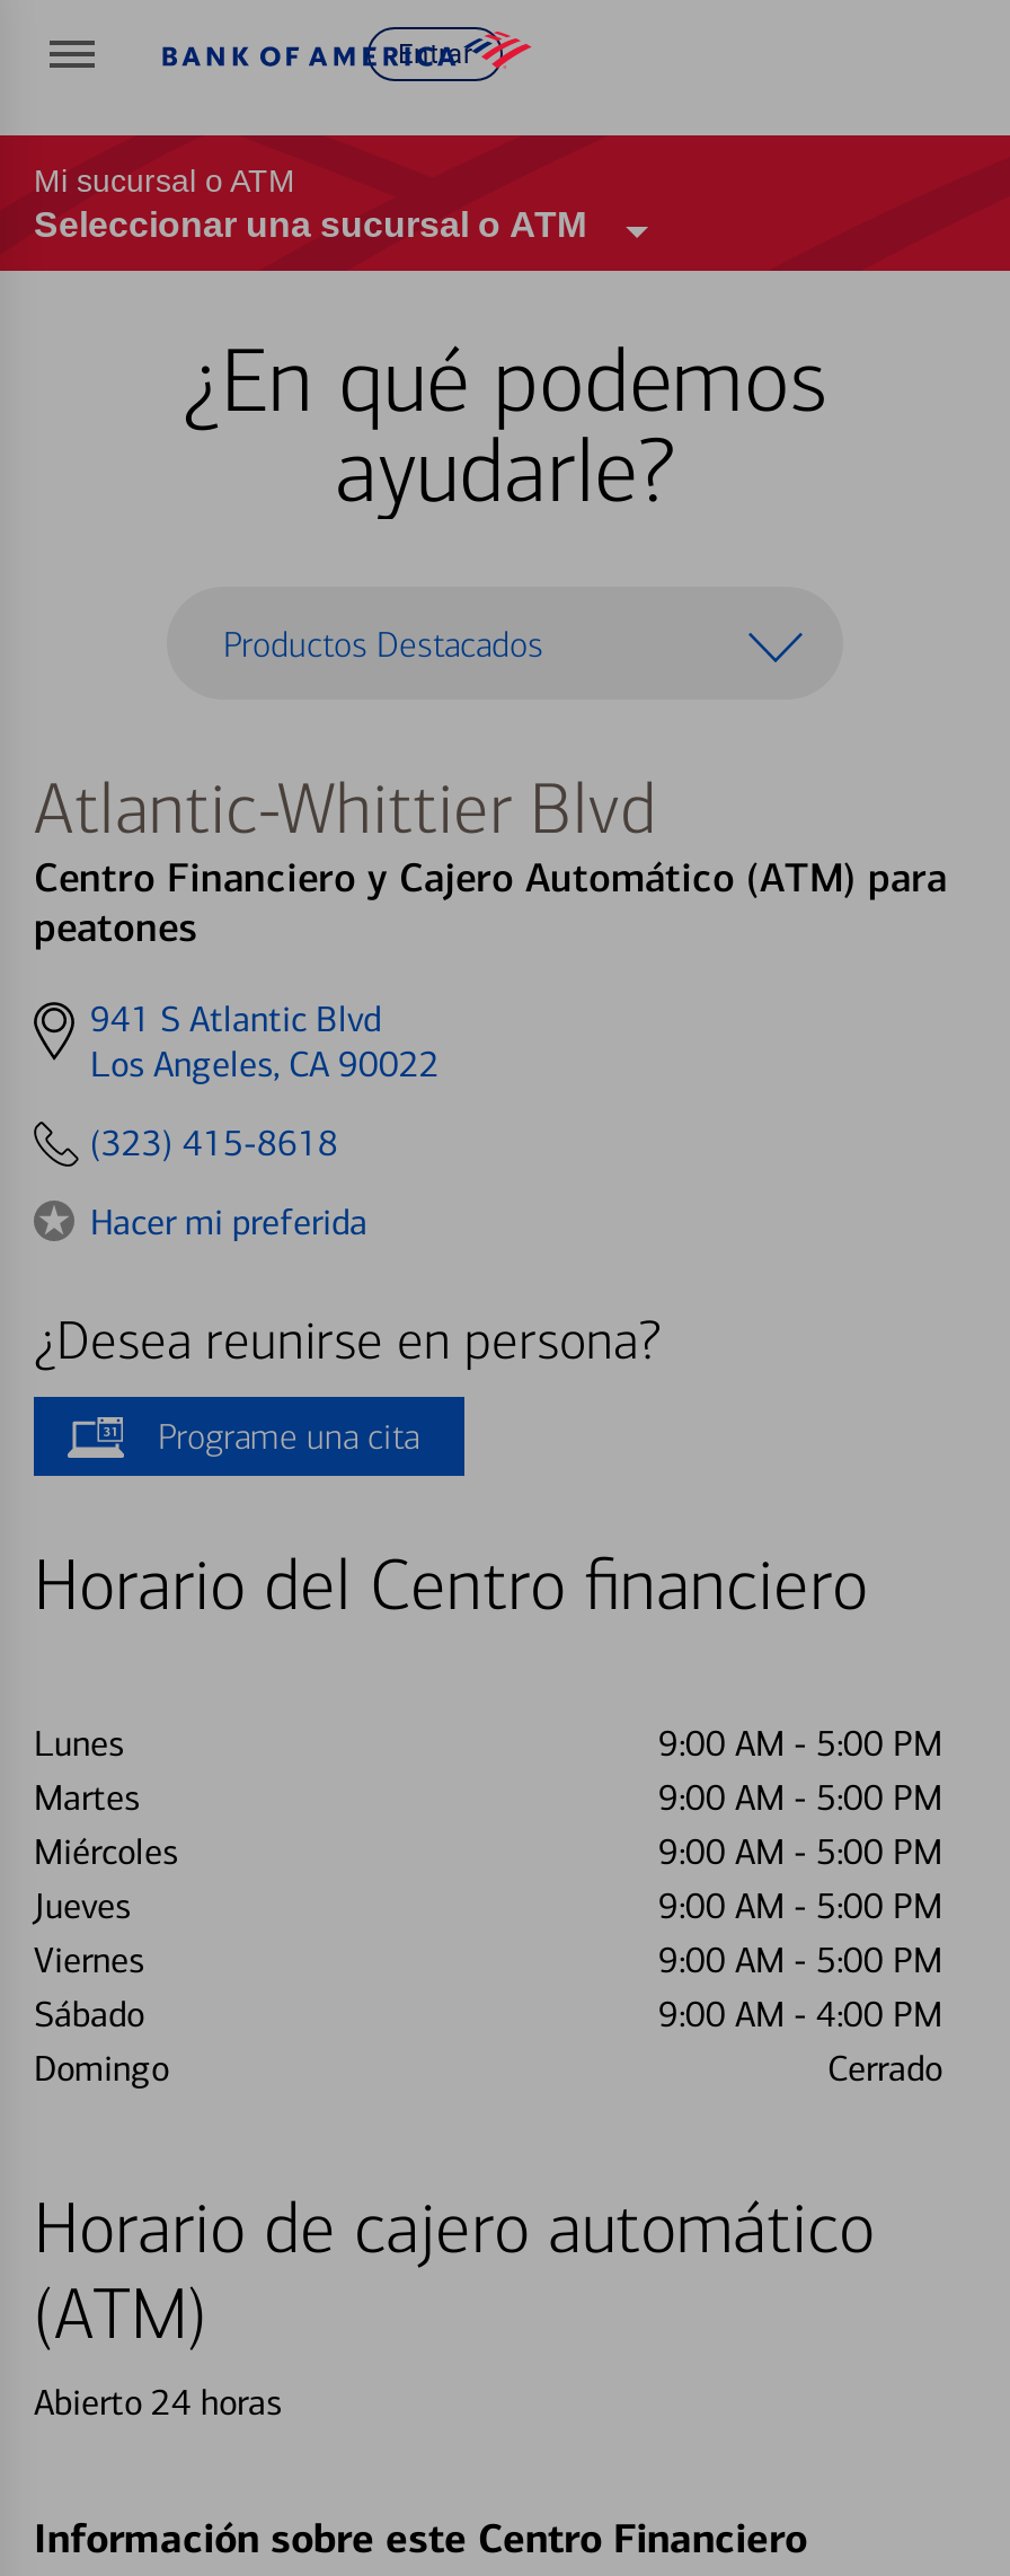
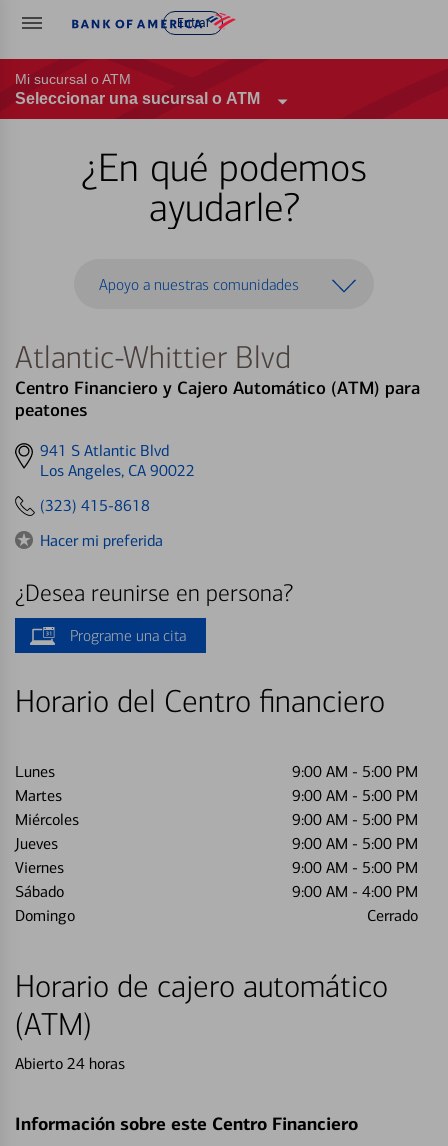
- Productos Destacados
+ Apoyo a nuestras comunidades
